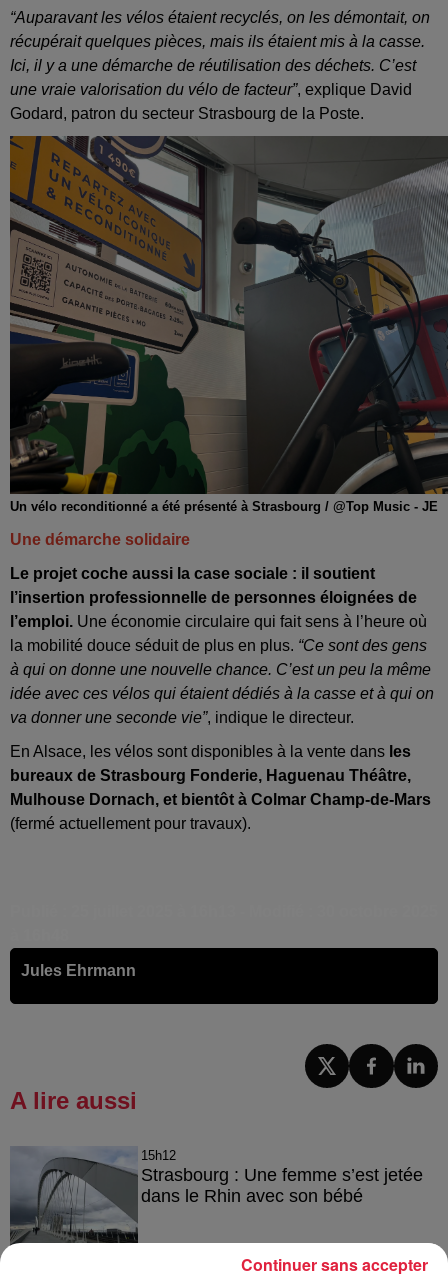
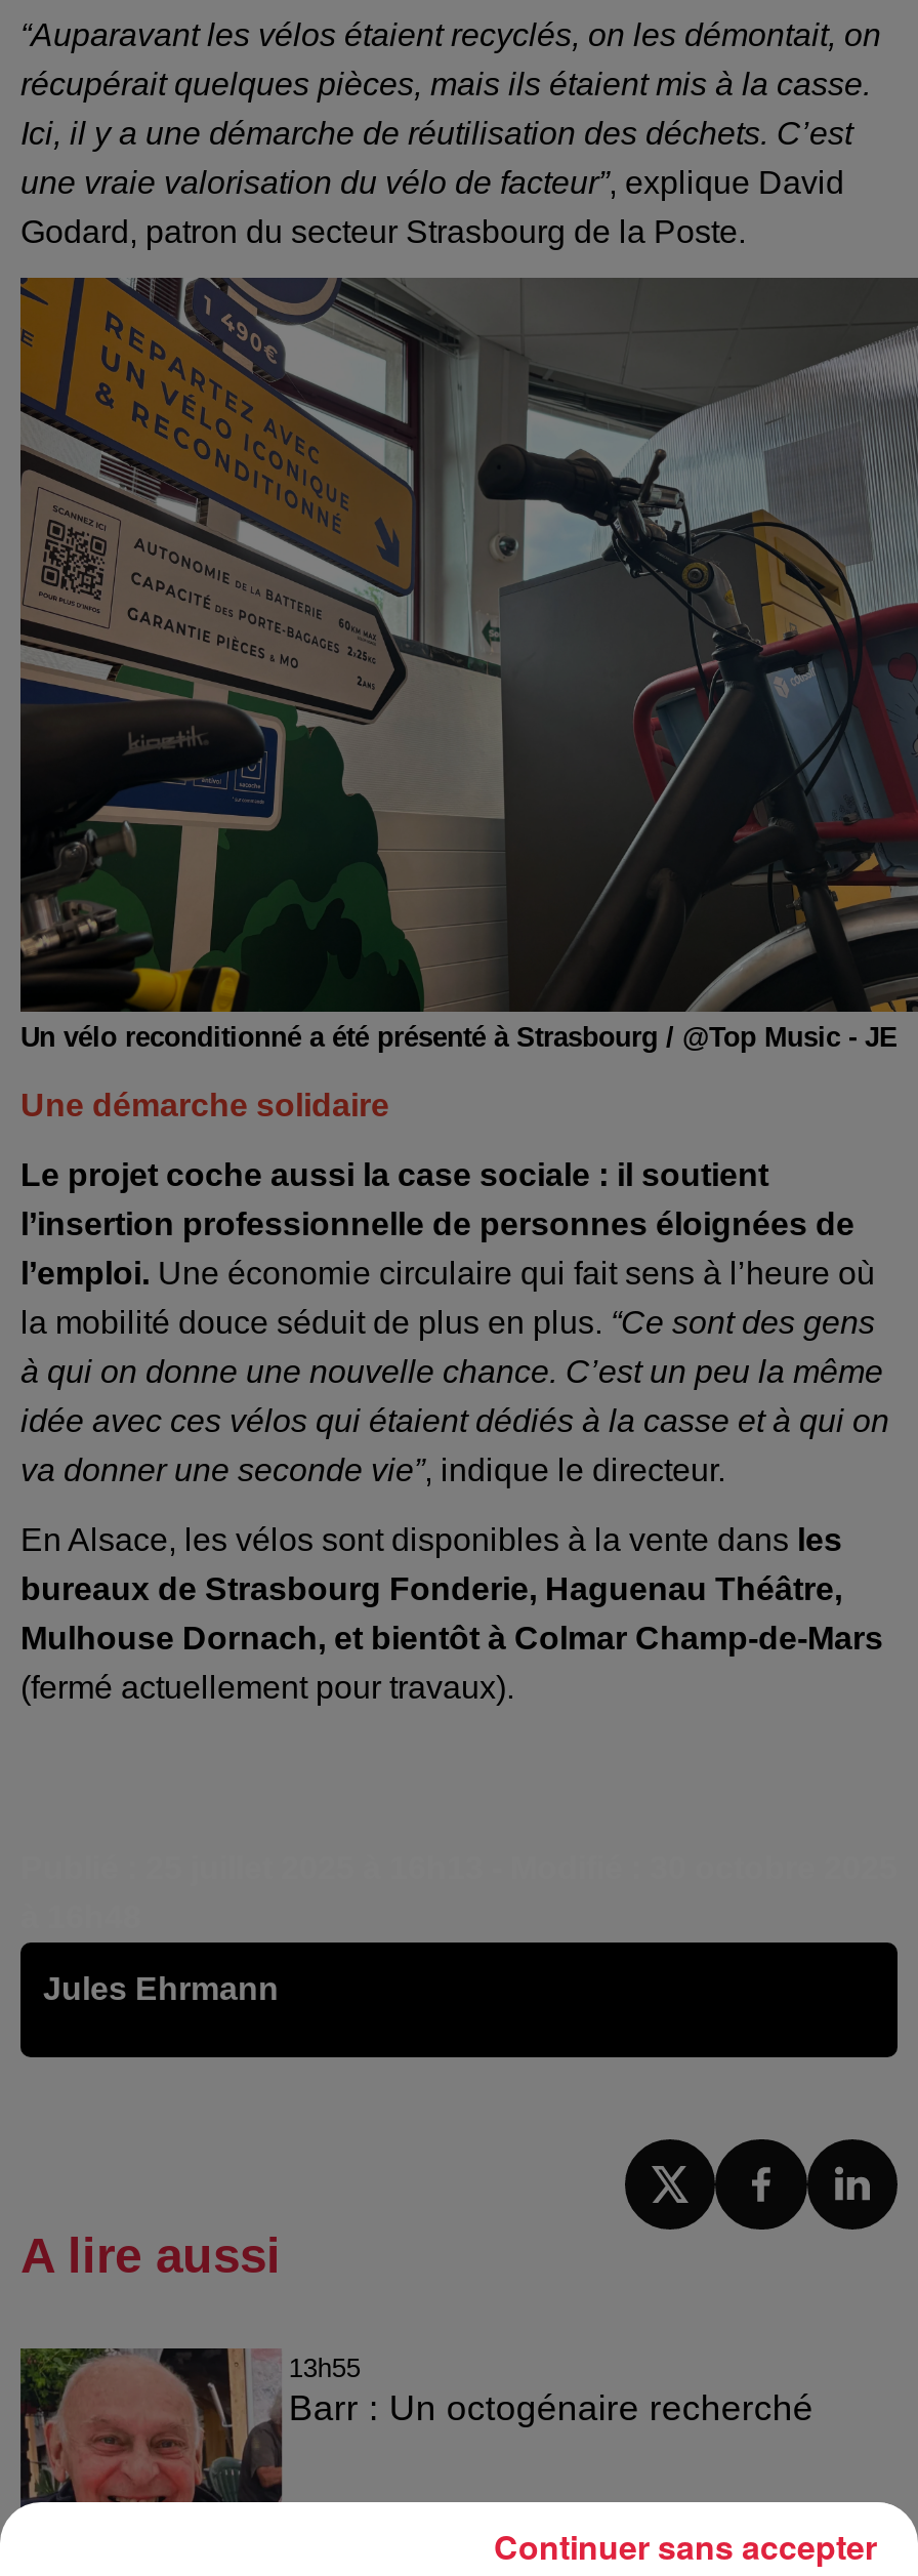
- [image]
- 15h12
- Strasbourg : Une femme s’est jetée
- dans le Rhin avec son bébé
+ [image]
+ 13h55
+ Barr : Un octogénaire recherché
